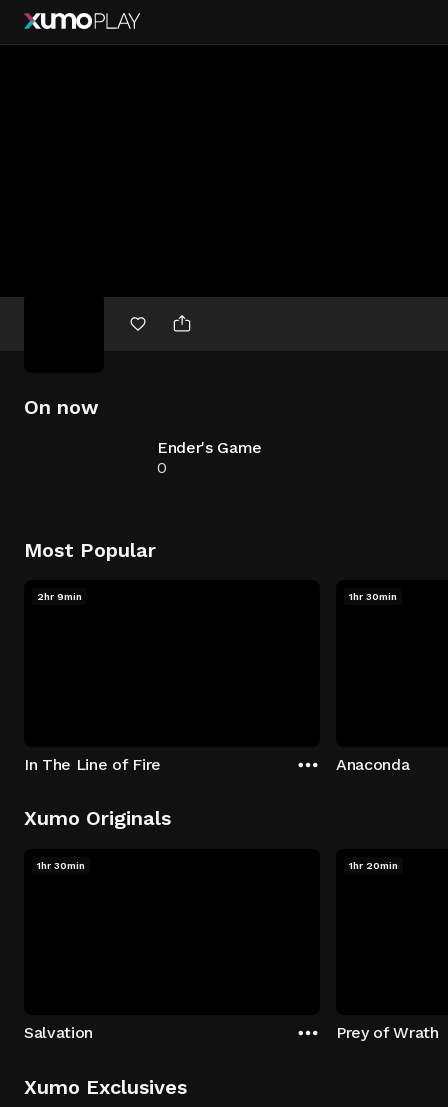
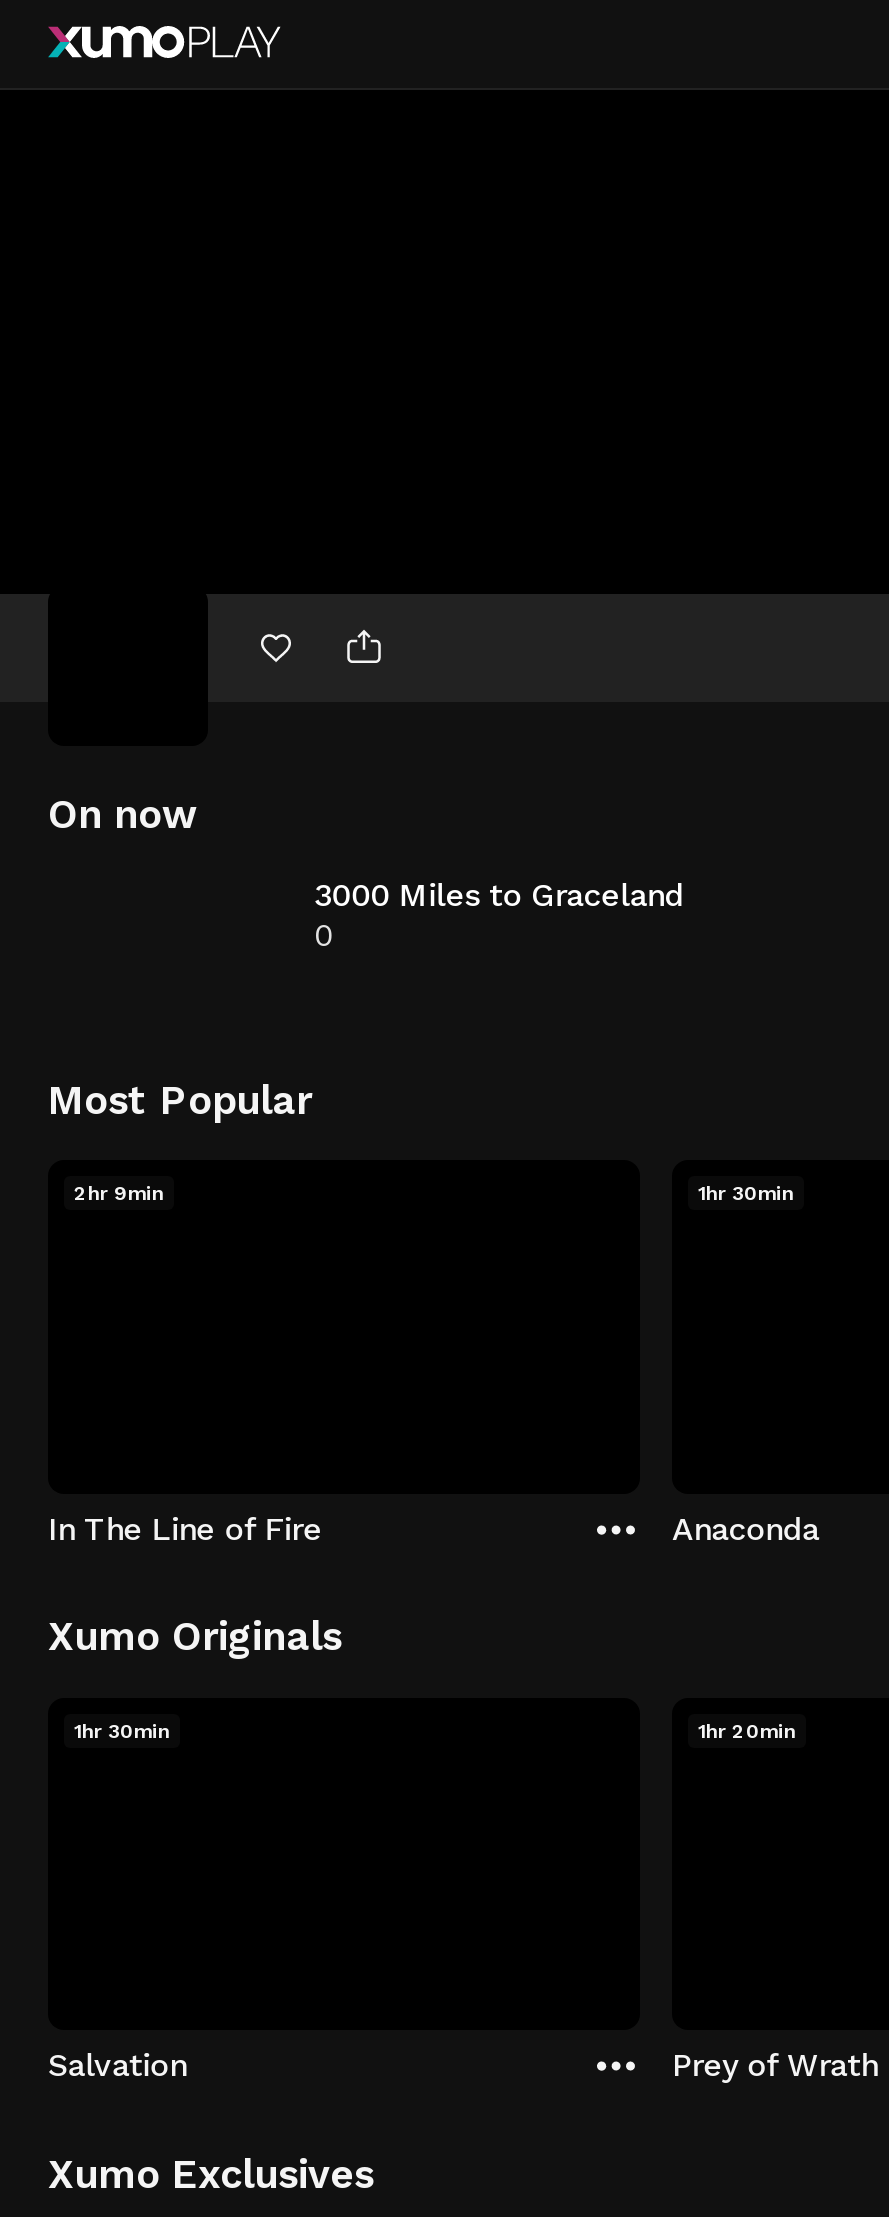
- Ender's Game
+ 3000 Miles to Graceland
